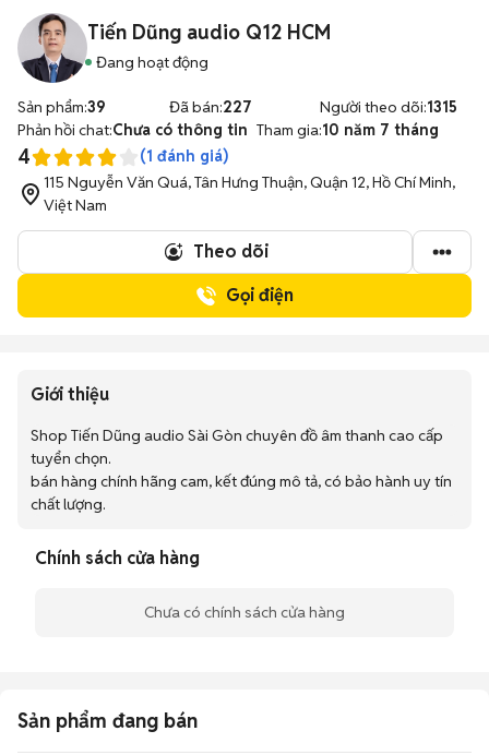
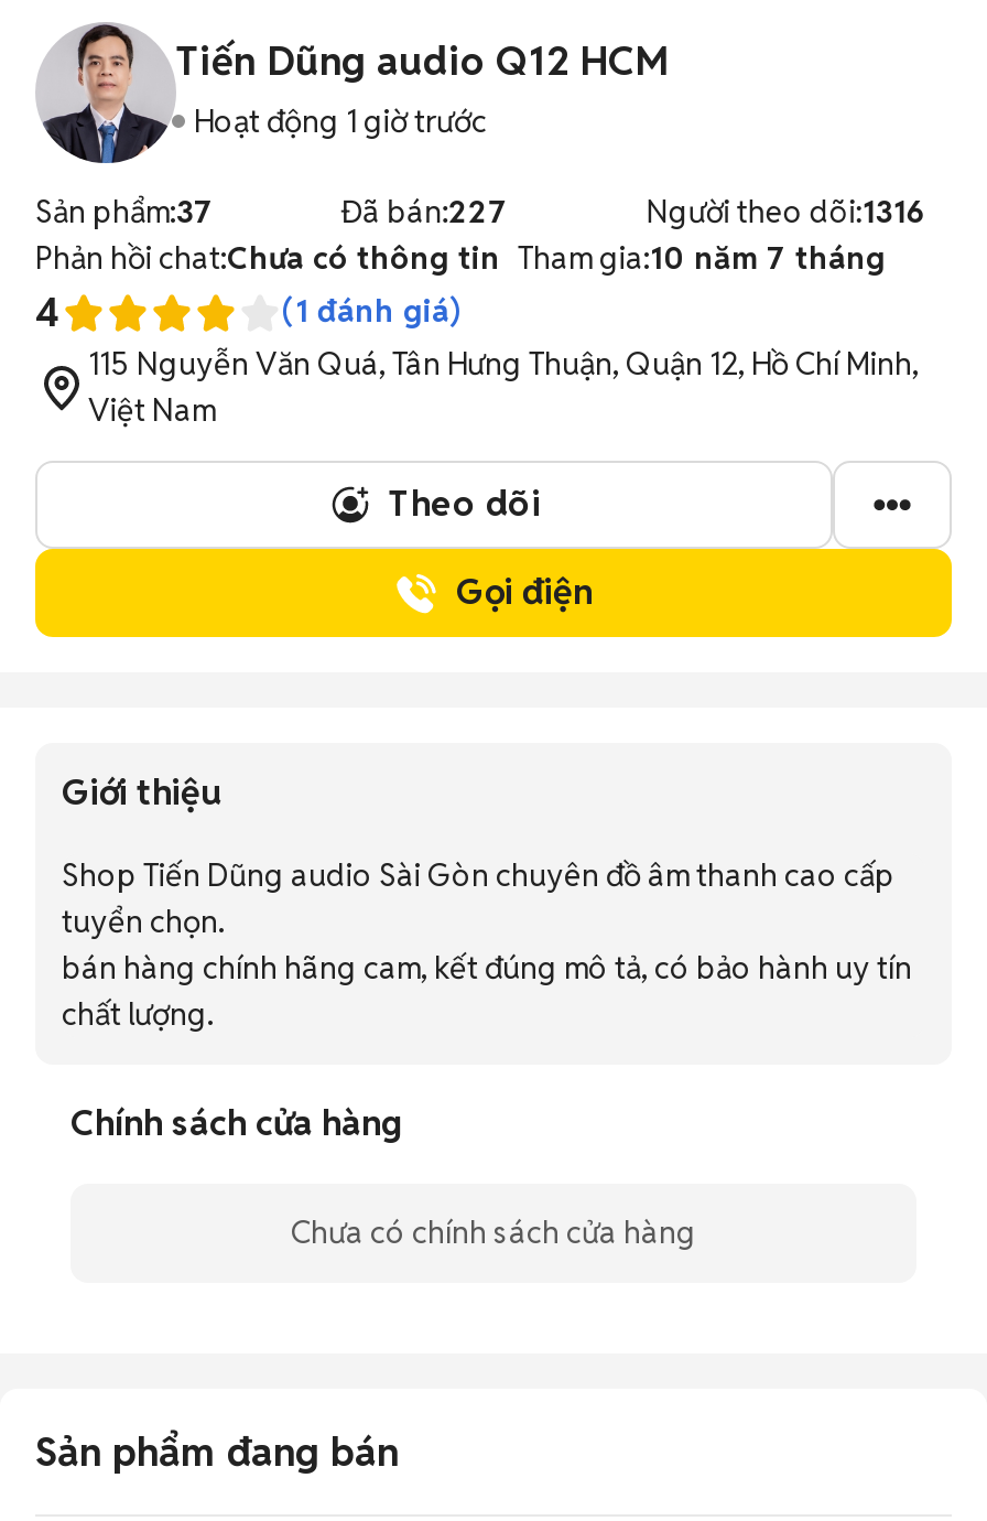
- Đang hoạt động
+ Hoạt động 1 giờ trước

- Sản phẩm:39
+ Sản phẩm:37

- Người theo dõi:1315
+ Người theo dõi:1316
